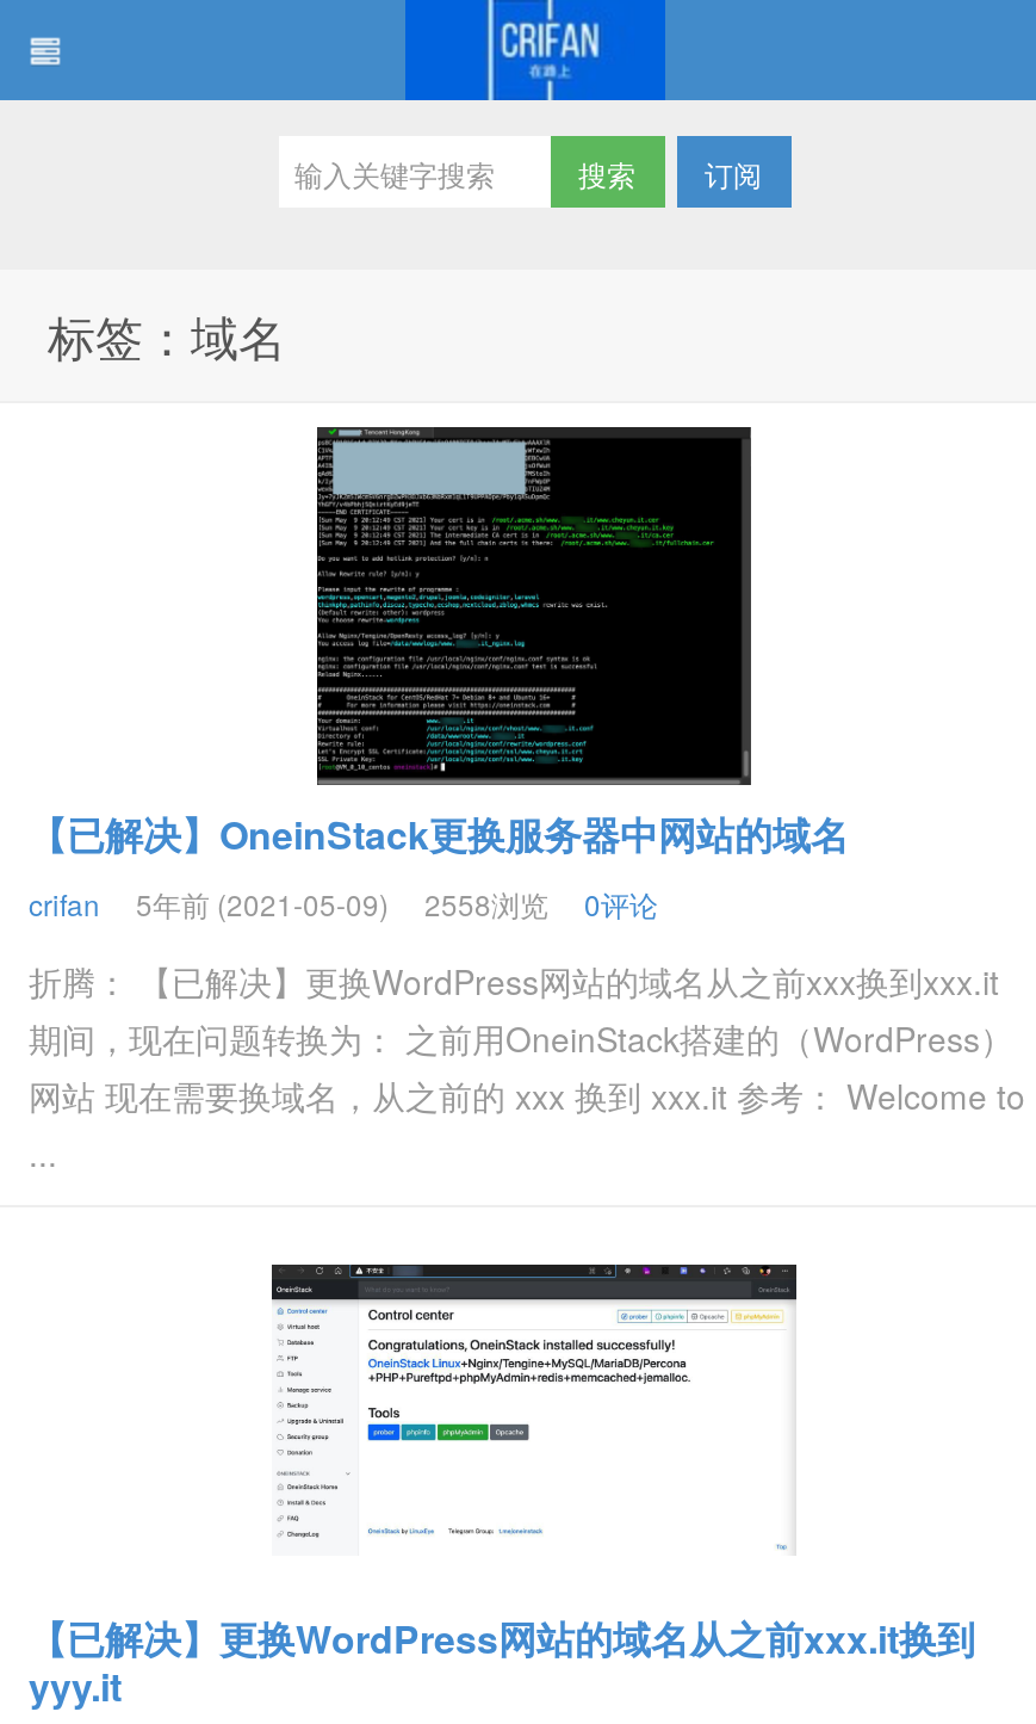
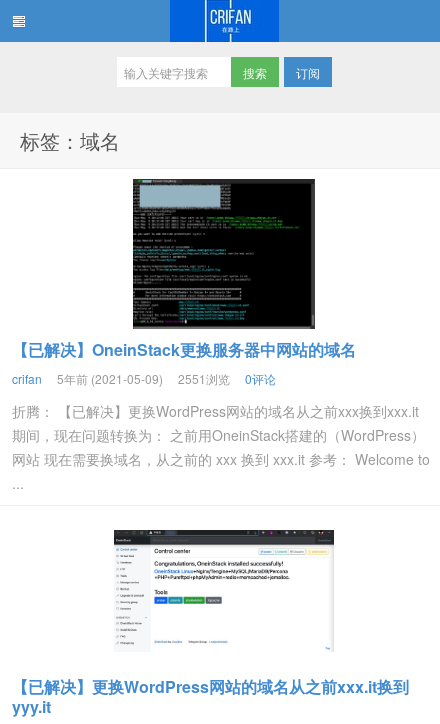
- crifan 5年前 (2021-05-09) 2558浏览 0评论
+ crifan 5年前 (2021-05-09) 2551浏览 0评论
